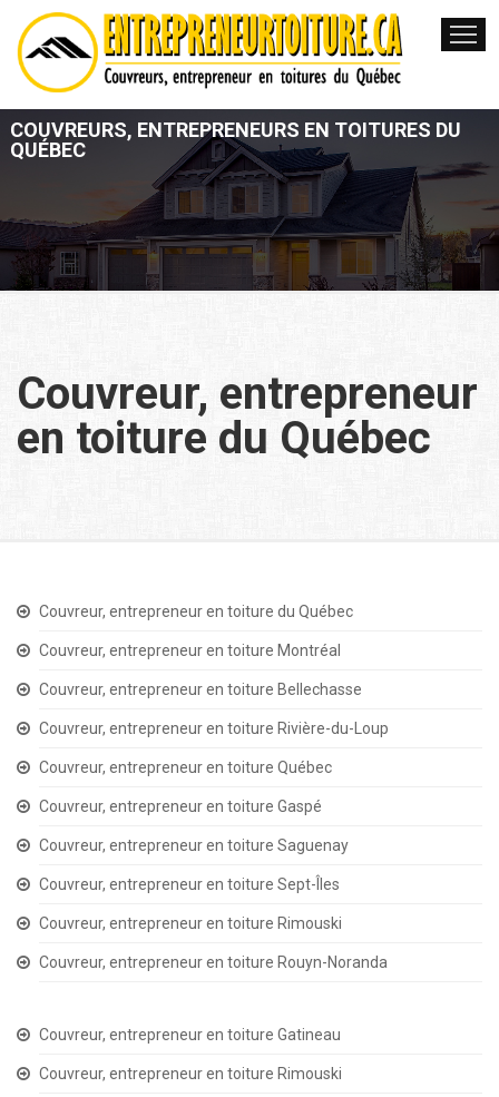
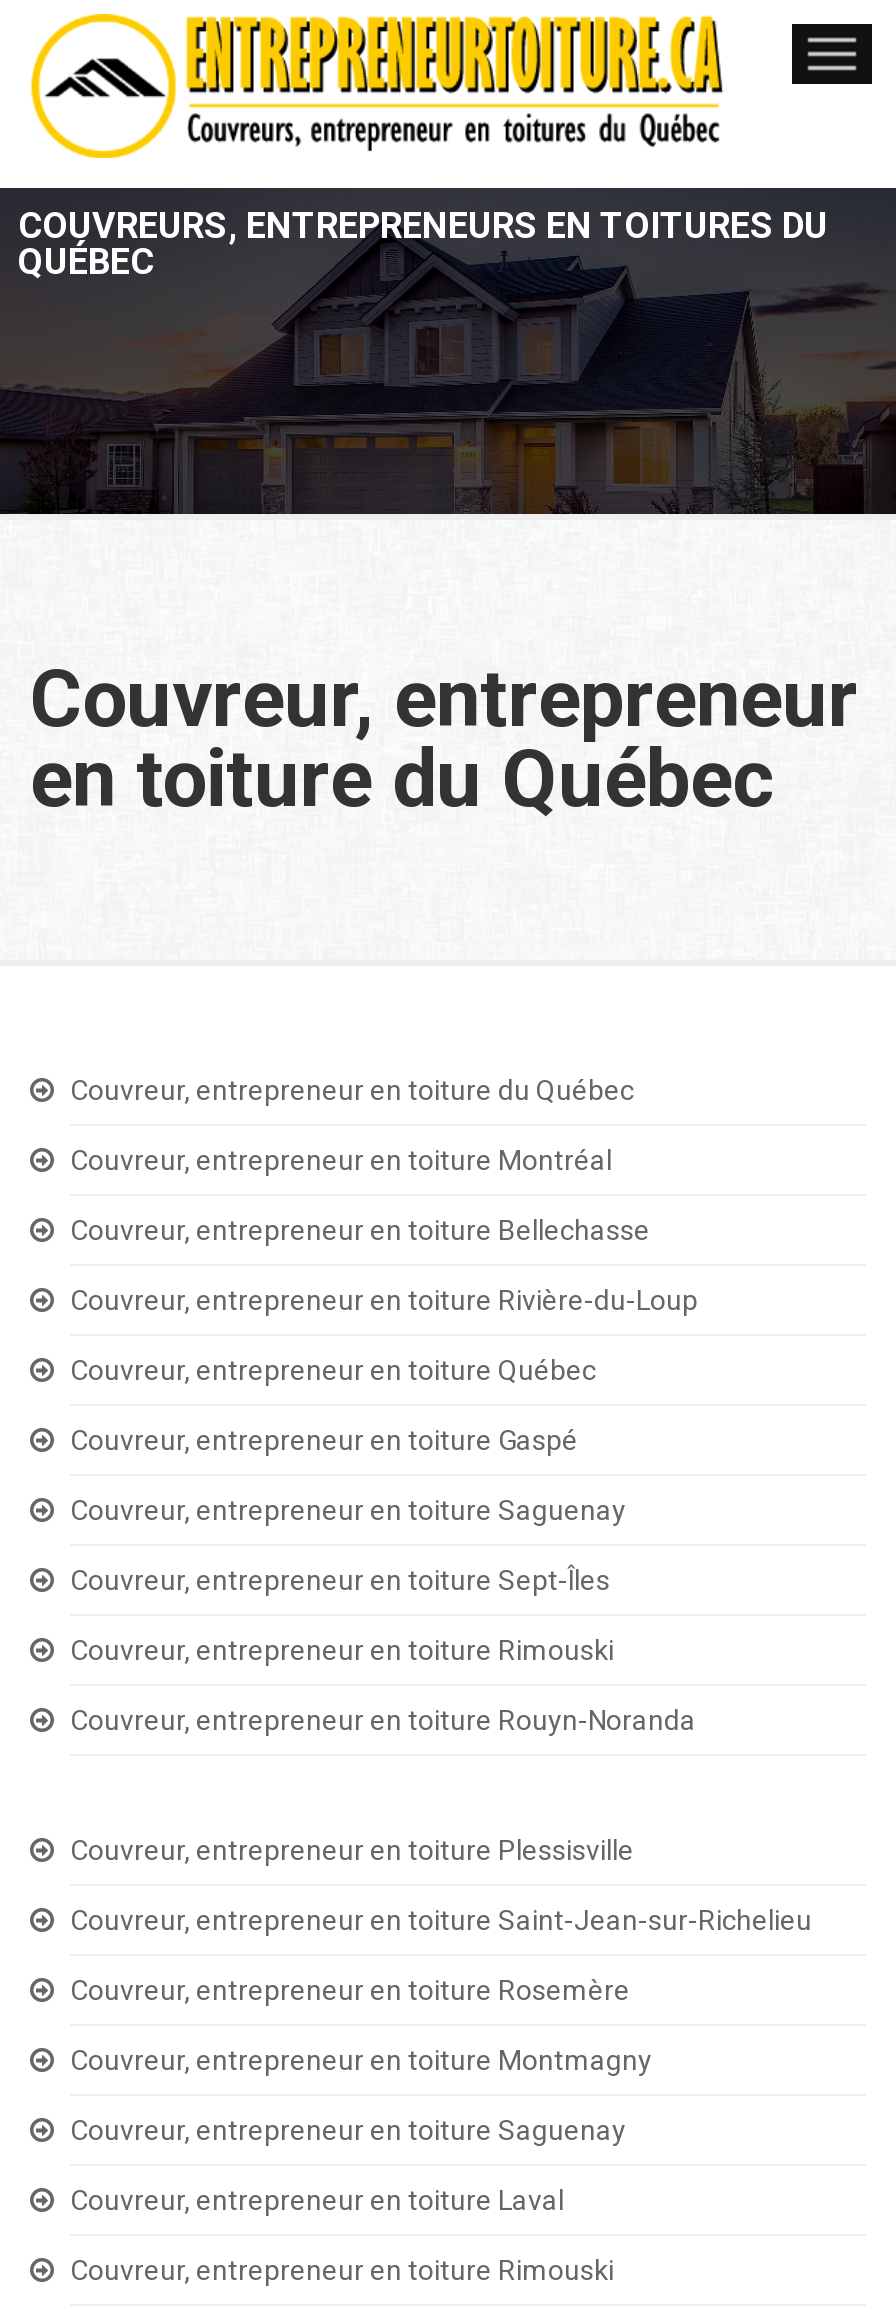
- Couvreur, entrepreneur en toiture Gatineau
+ Couvreur, entrepreneur en toiture Plessisville
+ Couvreur, entrepreneur en toiture Saint-Jean-sur-Richelieu
+ Couvreur, entrepreneur en toiture Rosemère
+ Couvreur, entrepreneur en toiture Montmagny
+ Couvreur, entrepreneur en toiture Saguenay
+ Couvreur, entrepreneur en toiture Laval
